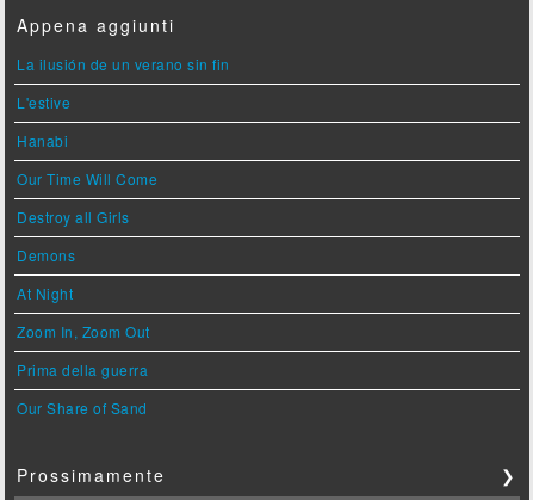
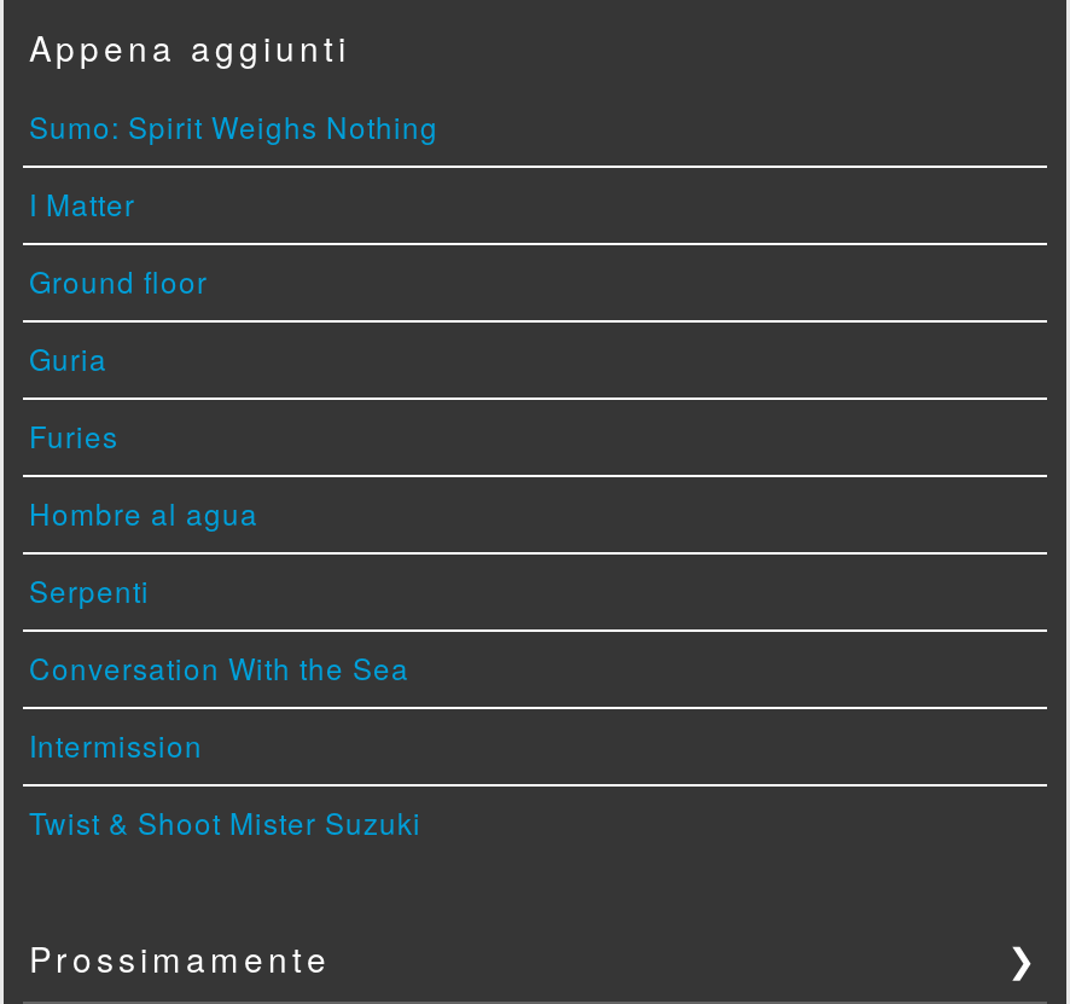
- La ilusión de un verano sin fin
+ Sumo: Spirit Weighs Nothing

- L'estive
+ I Matter

- Hanabi
+ Ground floor

- Our Time Will Come
+ Guria

- Destroy all Girls
+ Furies

- Demons
+ Hombre al agua

- At Night
+ Serpenti

- Zoom In, Zoom Out
+ Conversation With the Sea

- Prima della guerra
+ Intermission

- Our Share of Sand
+ Twist & Shoot Mister Suzuki
